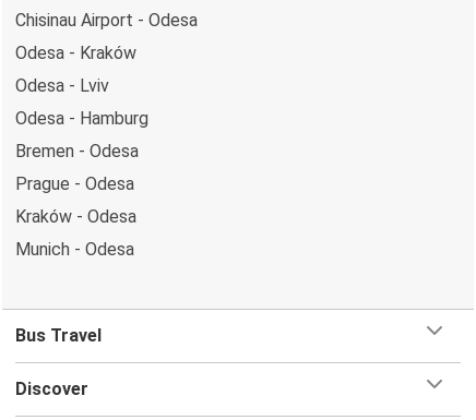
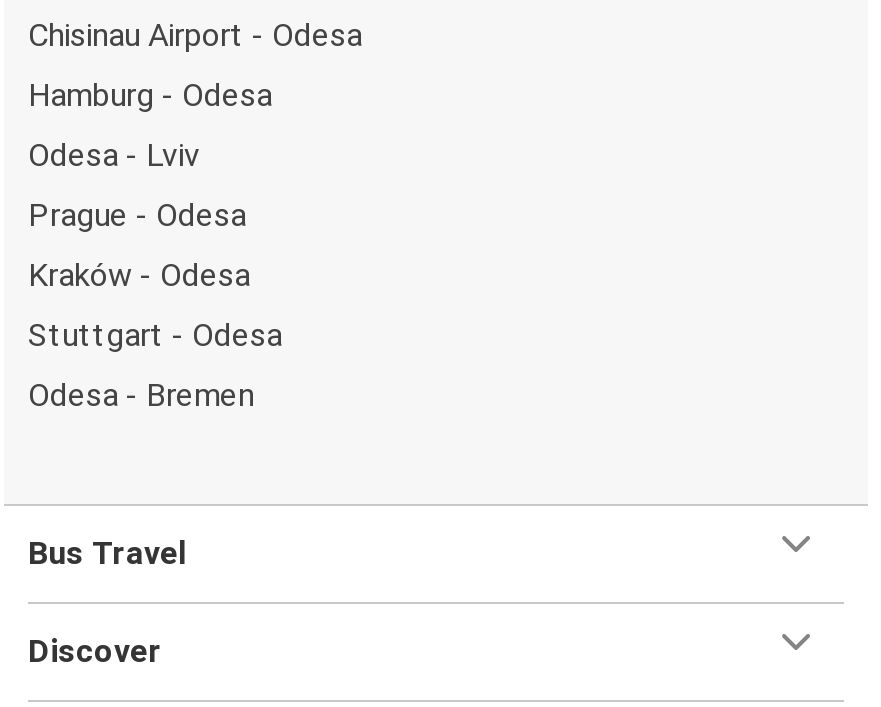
- Odesa - Kraków
+ Hamburg - Odesa

- Odesa - Hamburg
- Bremen - Odesa

moved up: Prague - Odesa | Kraków - Odesa

- Munich - Odesa
+ Stuttgart - Odesa
+ Odesa - Bremen
